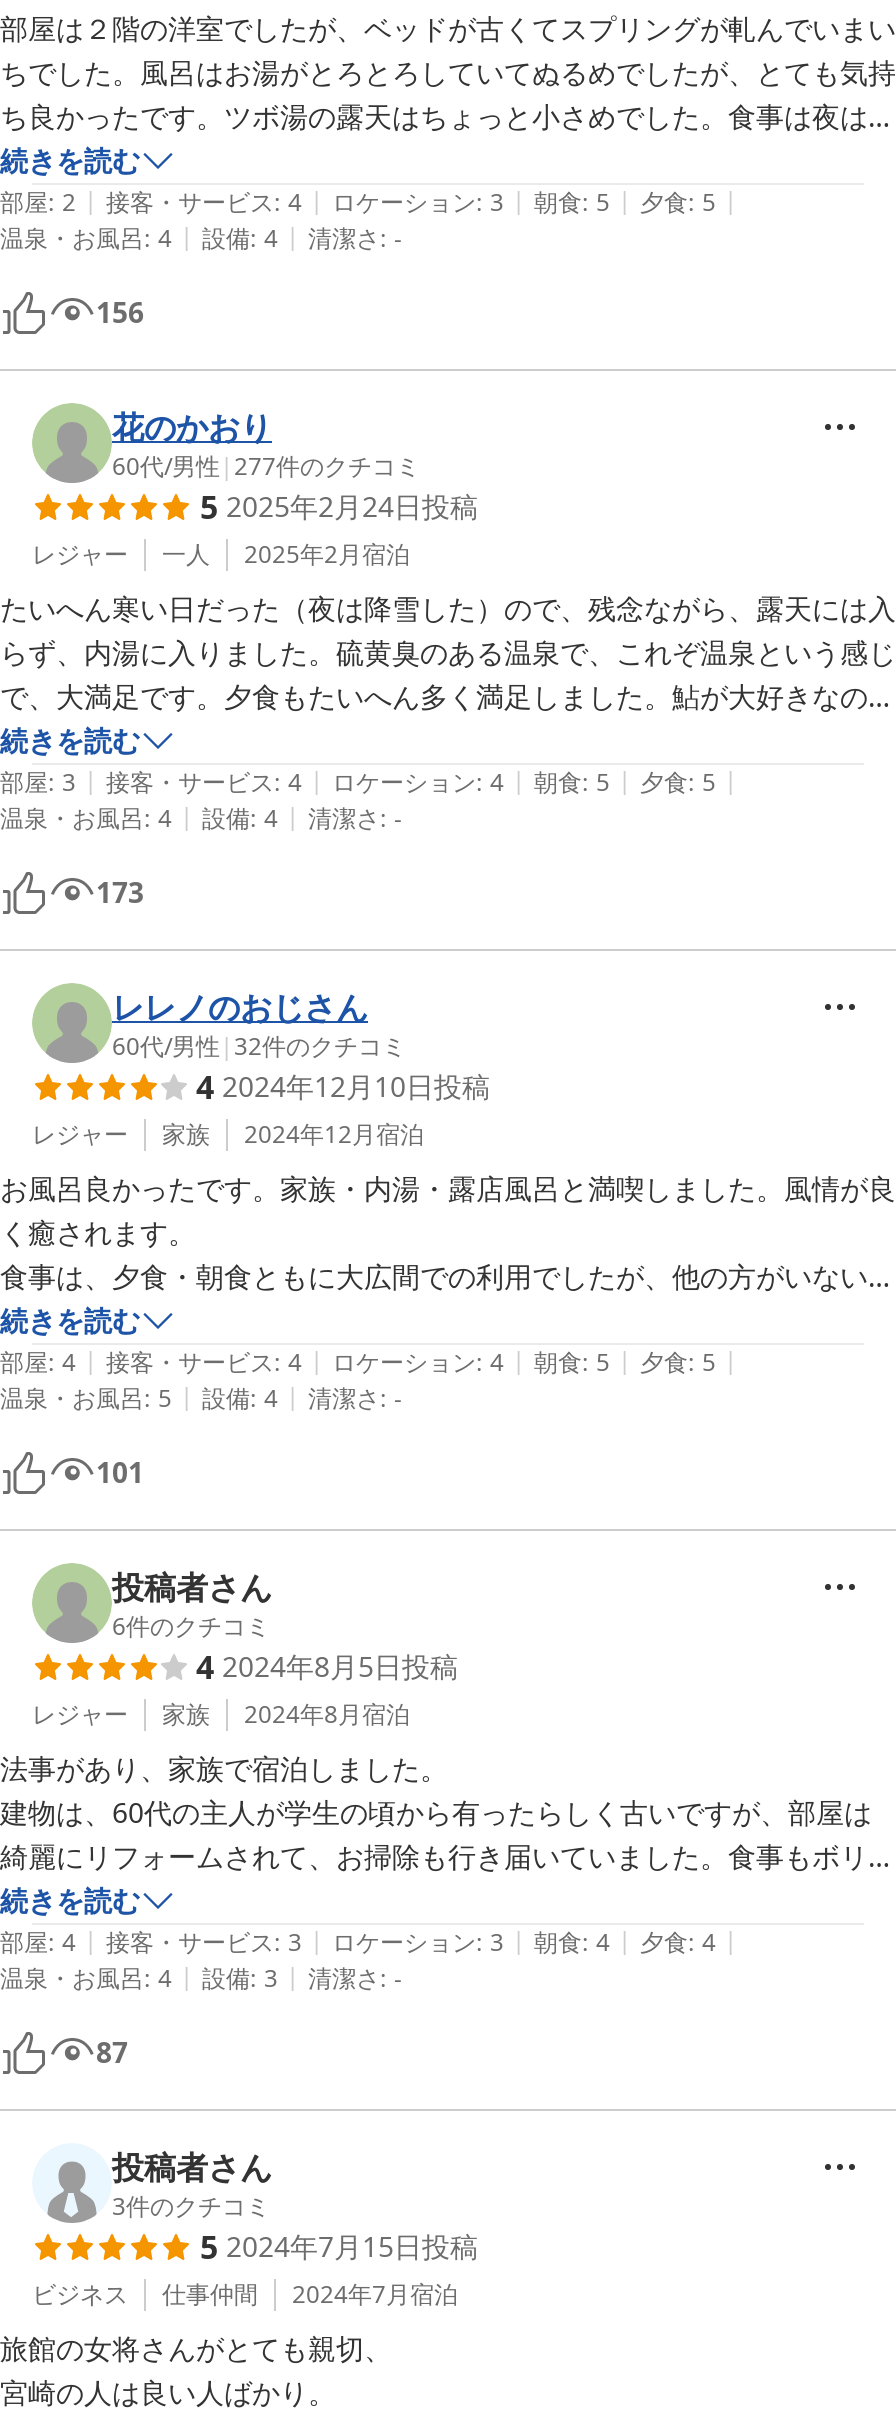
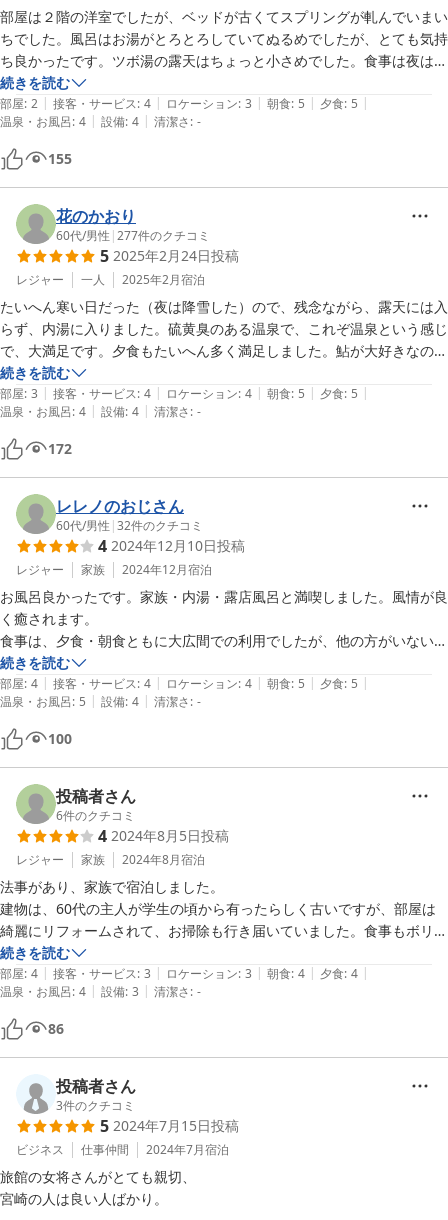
- 156
+ 155

- 173
+ 172

- 101
+ 100

- 87
+ 86
